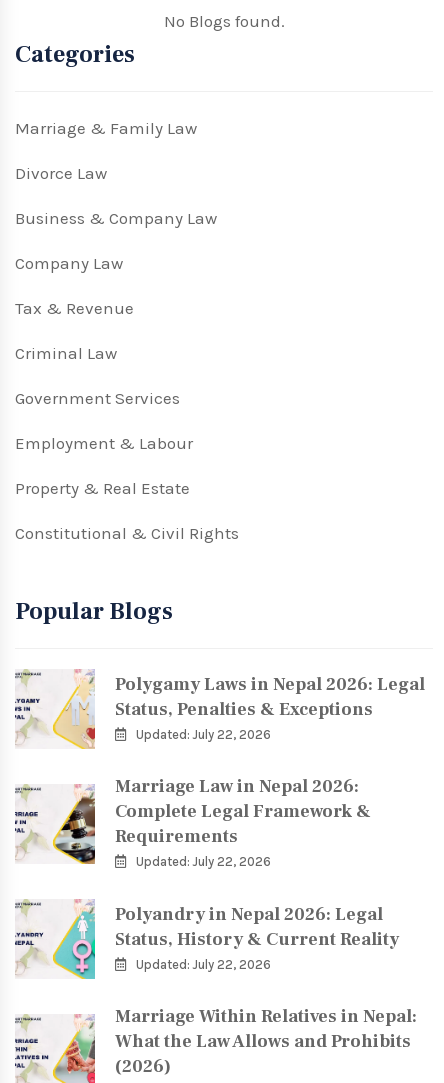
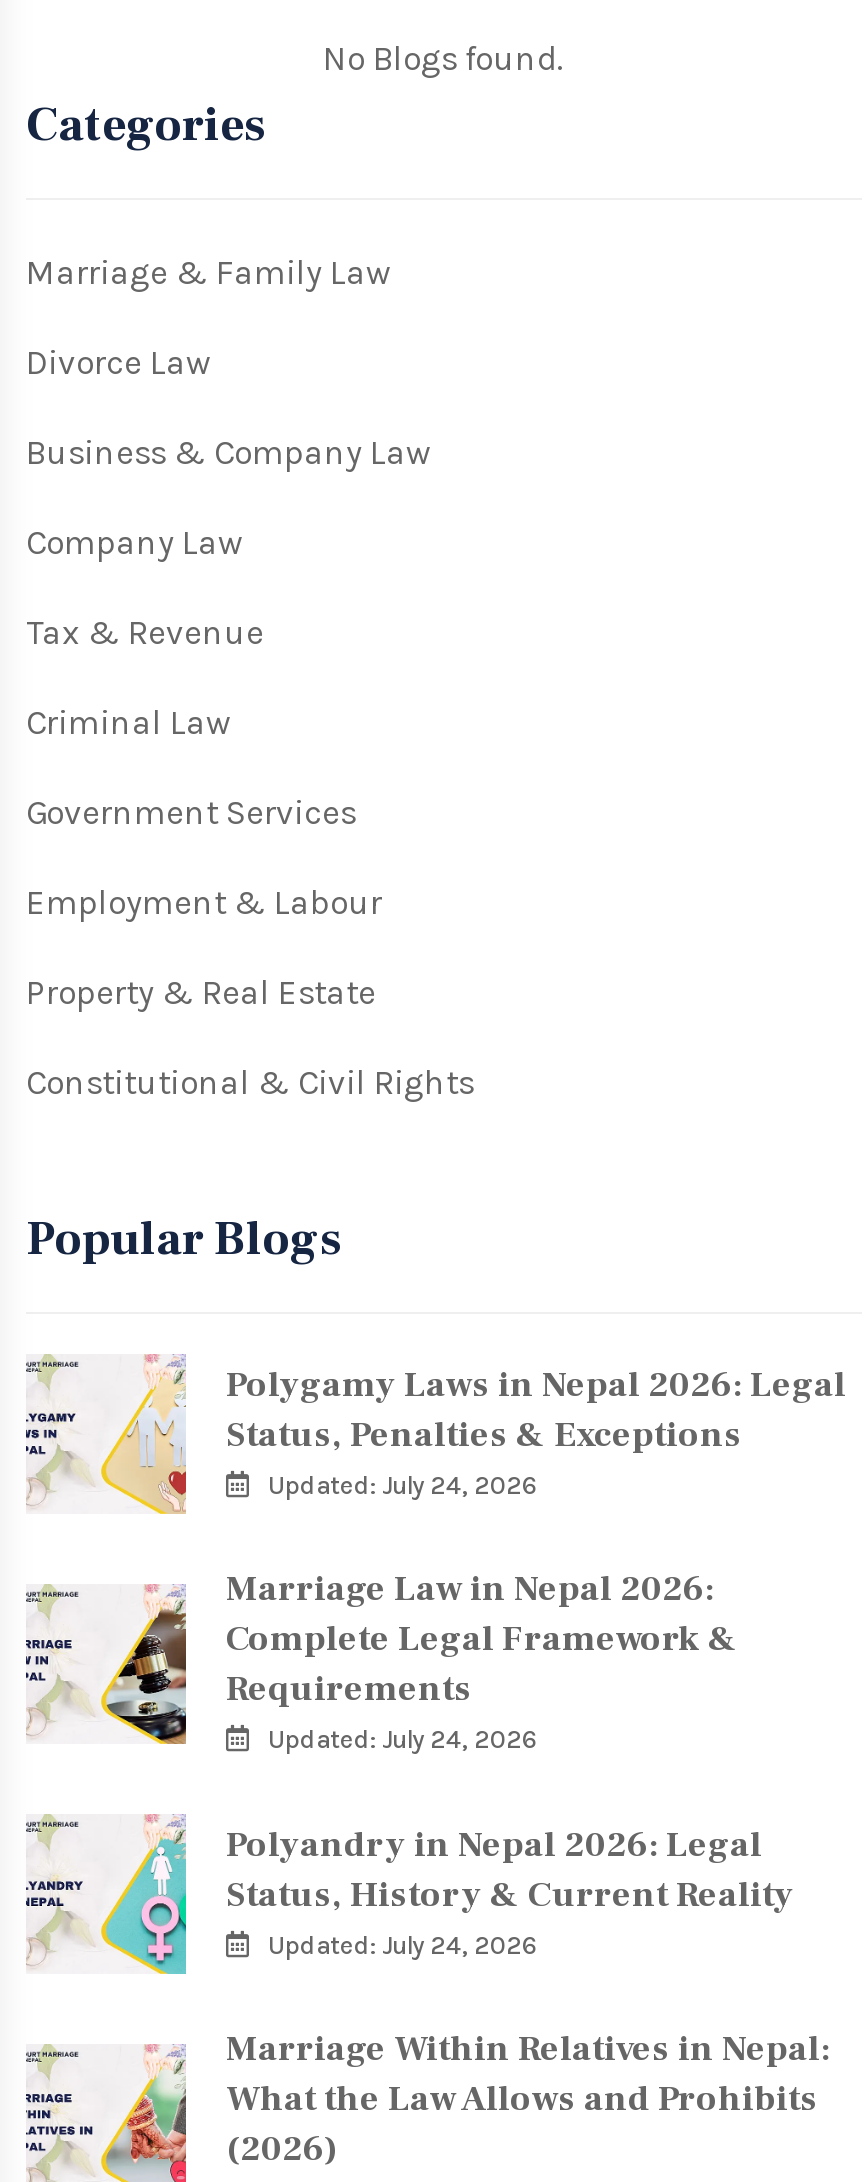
- Updated: July 22, 2026
+ Updated: July 24, 2026

- Updated: July 22, 2026
+ Updated: July 24, 2026

- Updated: July 22, 2026
+ Updated: July 24, 2026
